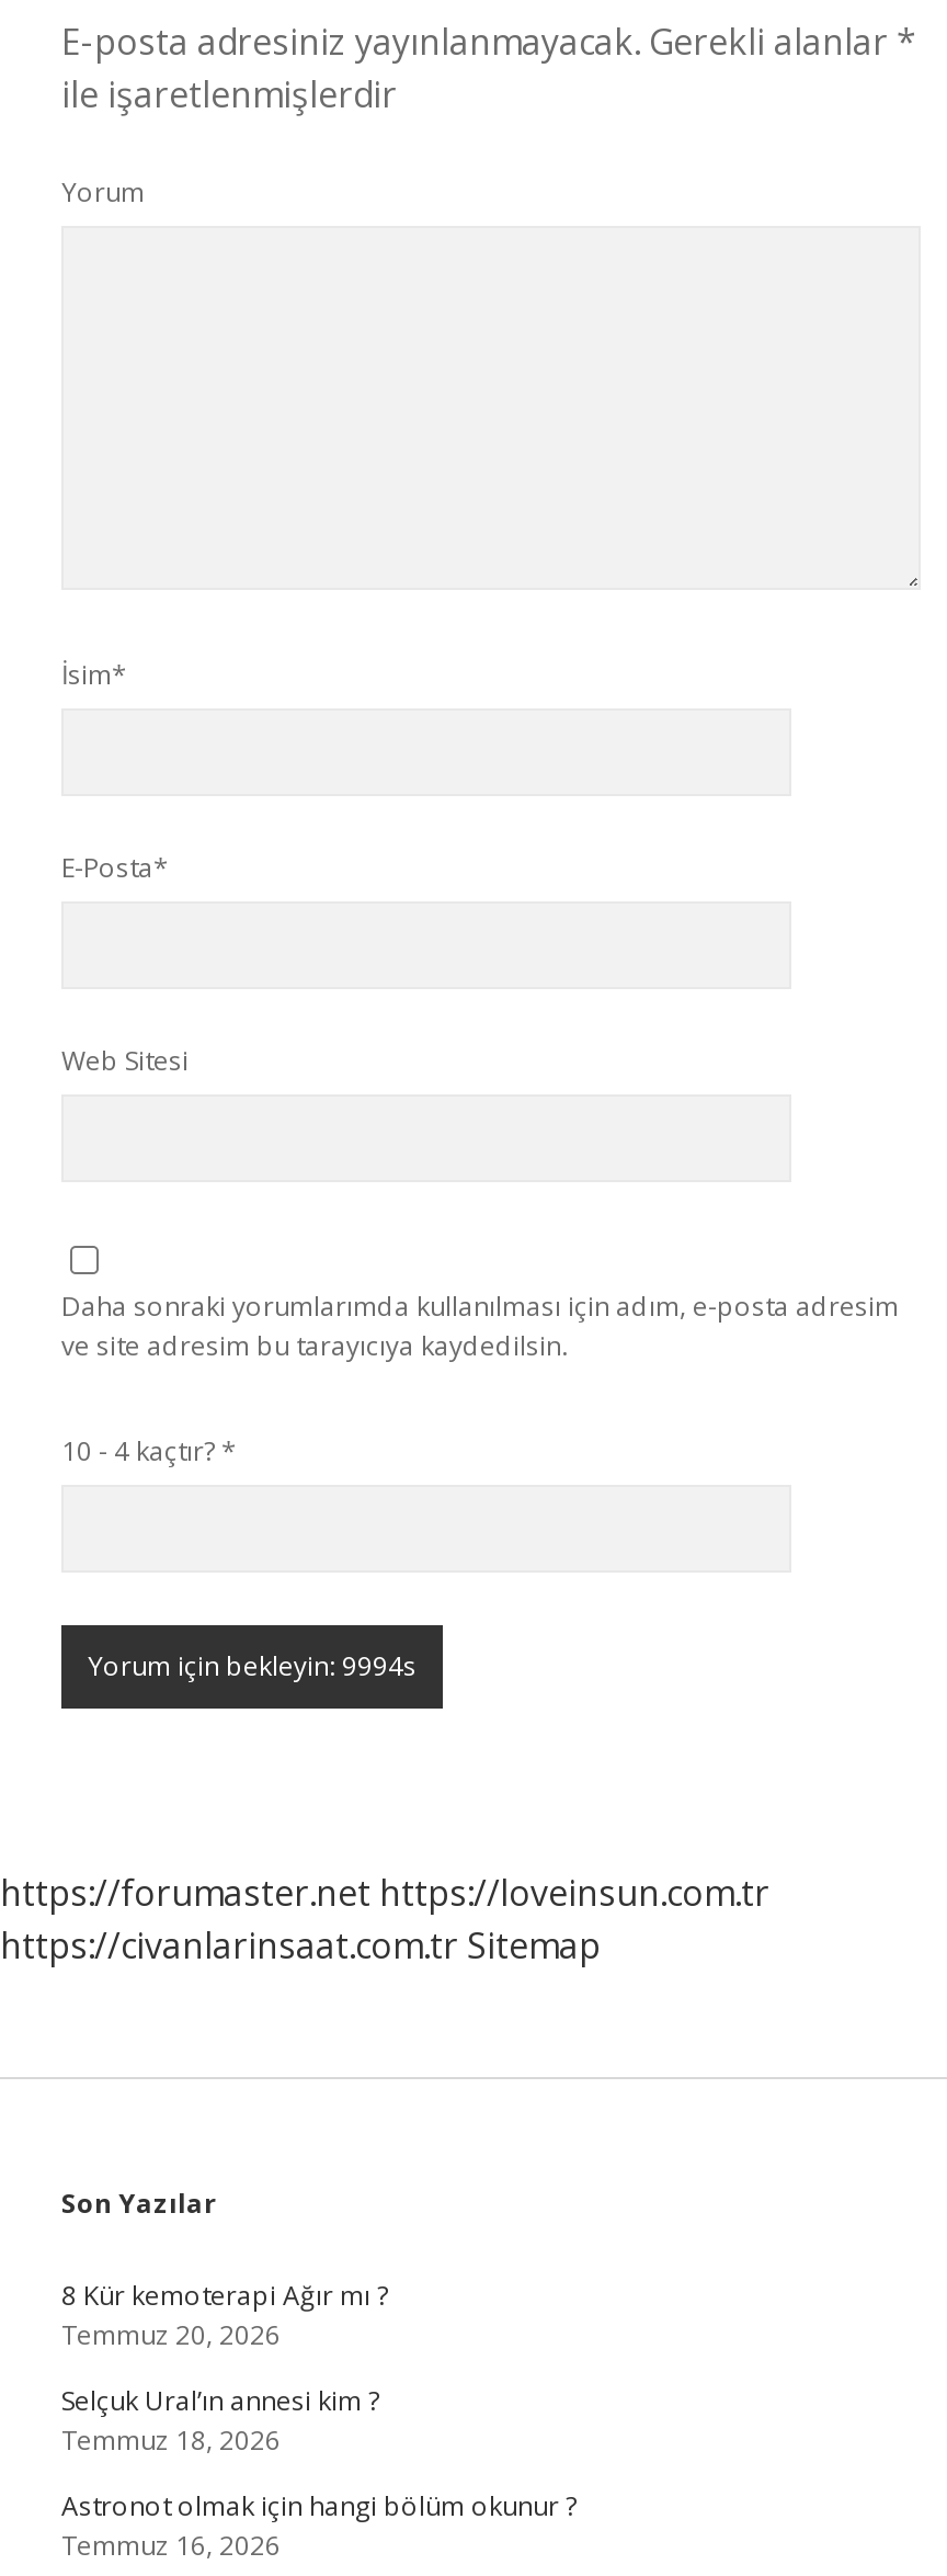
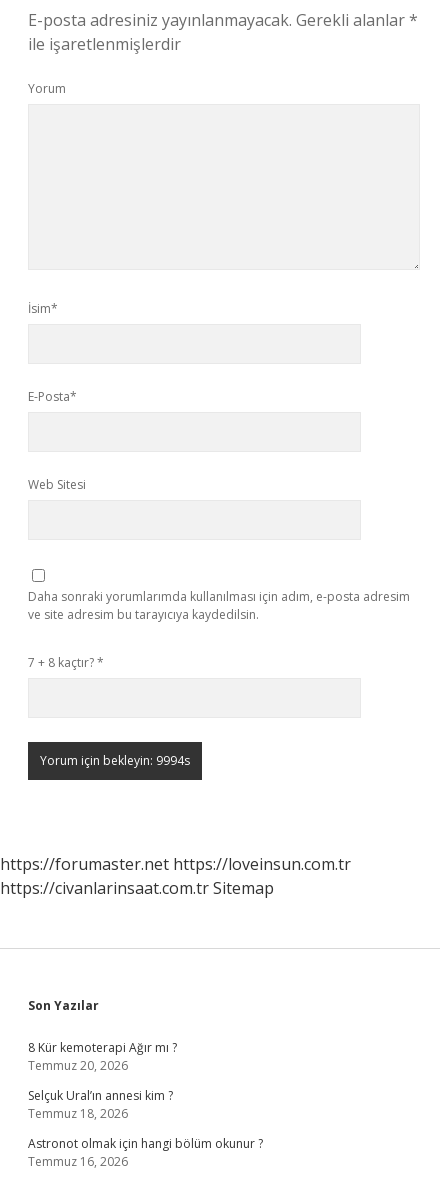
- 10 - 4 kaçtır? *
+ 7 + 8 kaçtır? *
